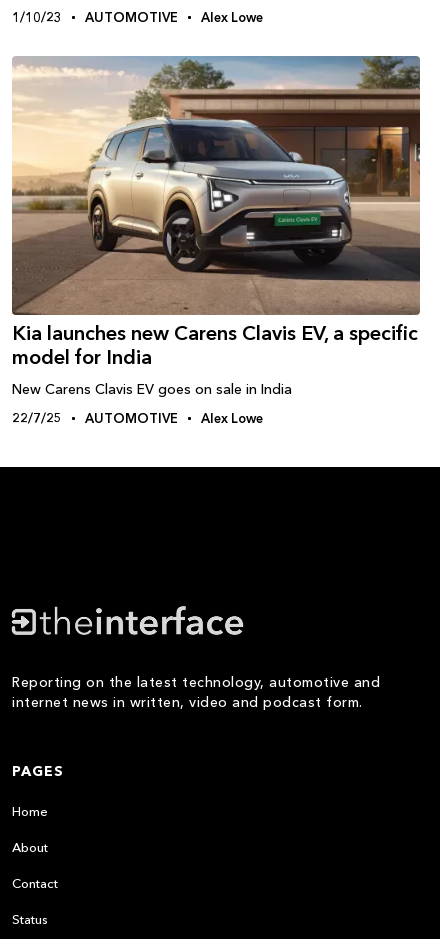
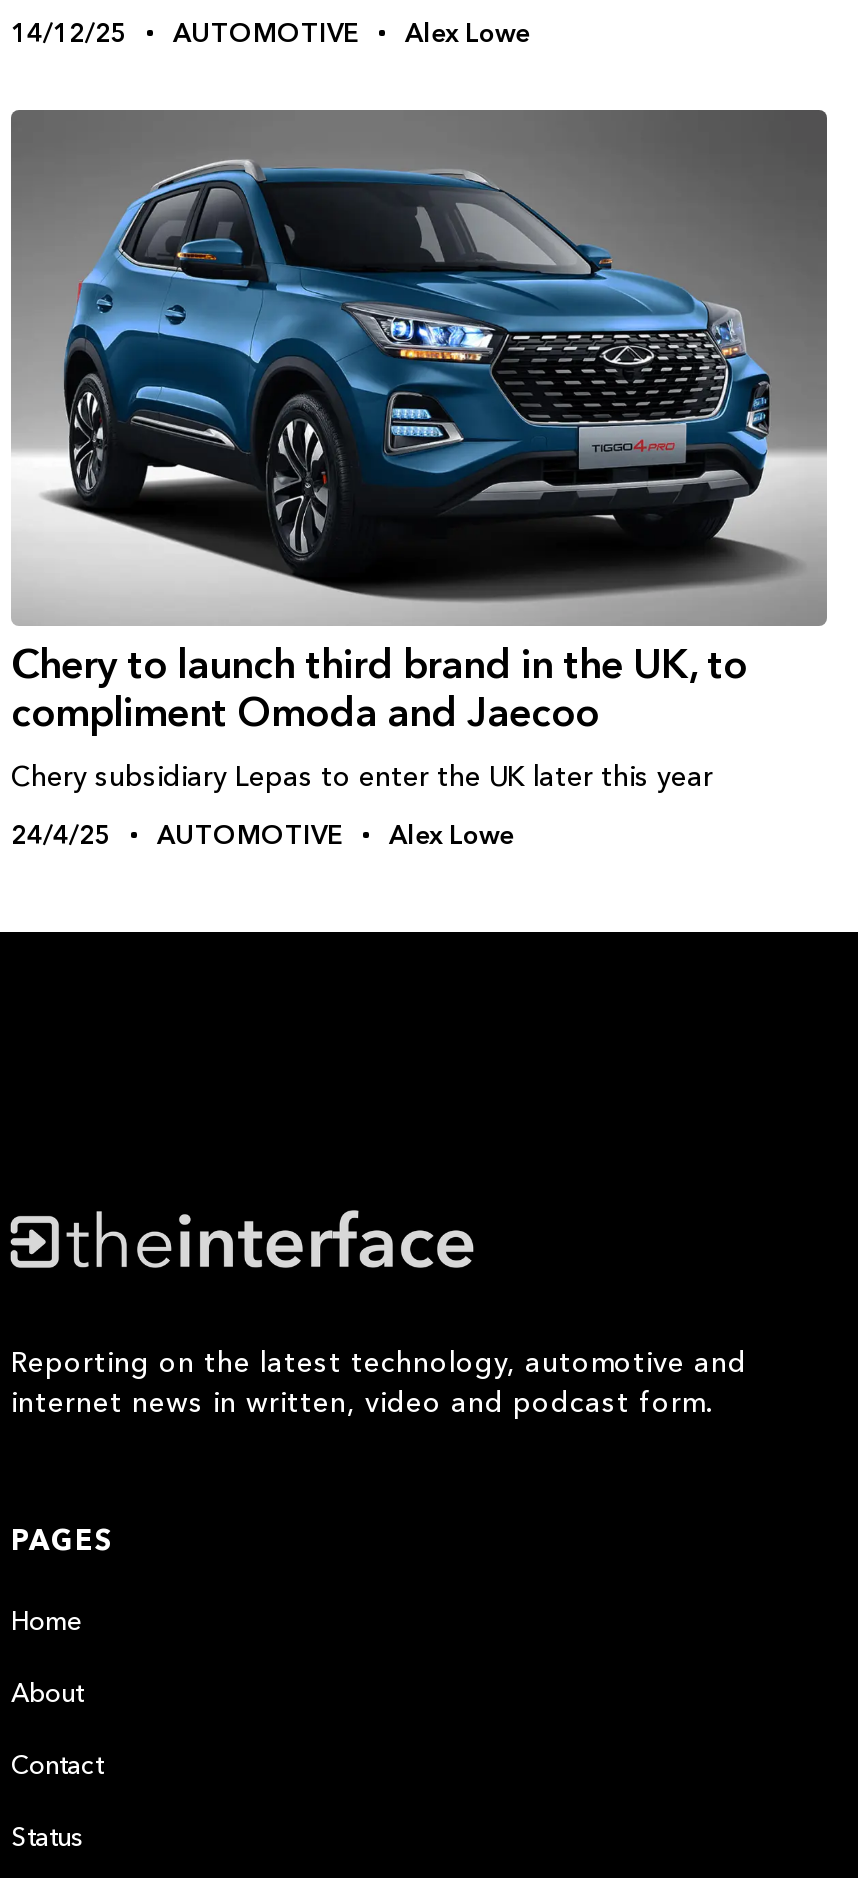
- 1/10/23 AUTOMOTIVE Alex Lowe
+ 14/12/25 AUTOMOTIVE Alex Lowe

- [image]
- Kia launches new Carens Clavis EV, a specific
- model for India
+ [image]
+ Chery to launch third brand in the UK, to
+ compliment Omoda and Jaecoo

- New Carens Clavis EV goes on sale in India
+ Chery subsidiary Lepas to enter the UK later this year

- 22/7/25 AUTOMOTIVE Alex Lowe
+ 24/4/25 AUTOMOTIVE Alex Lowe
